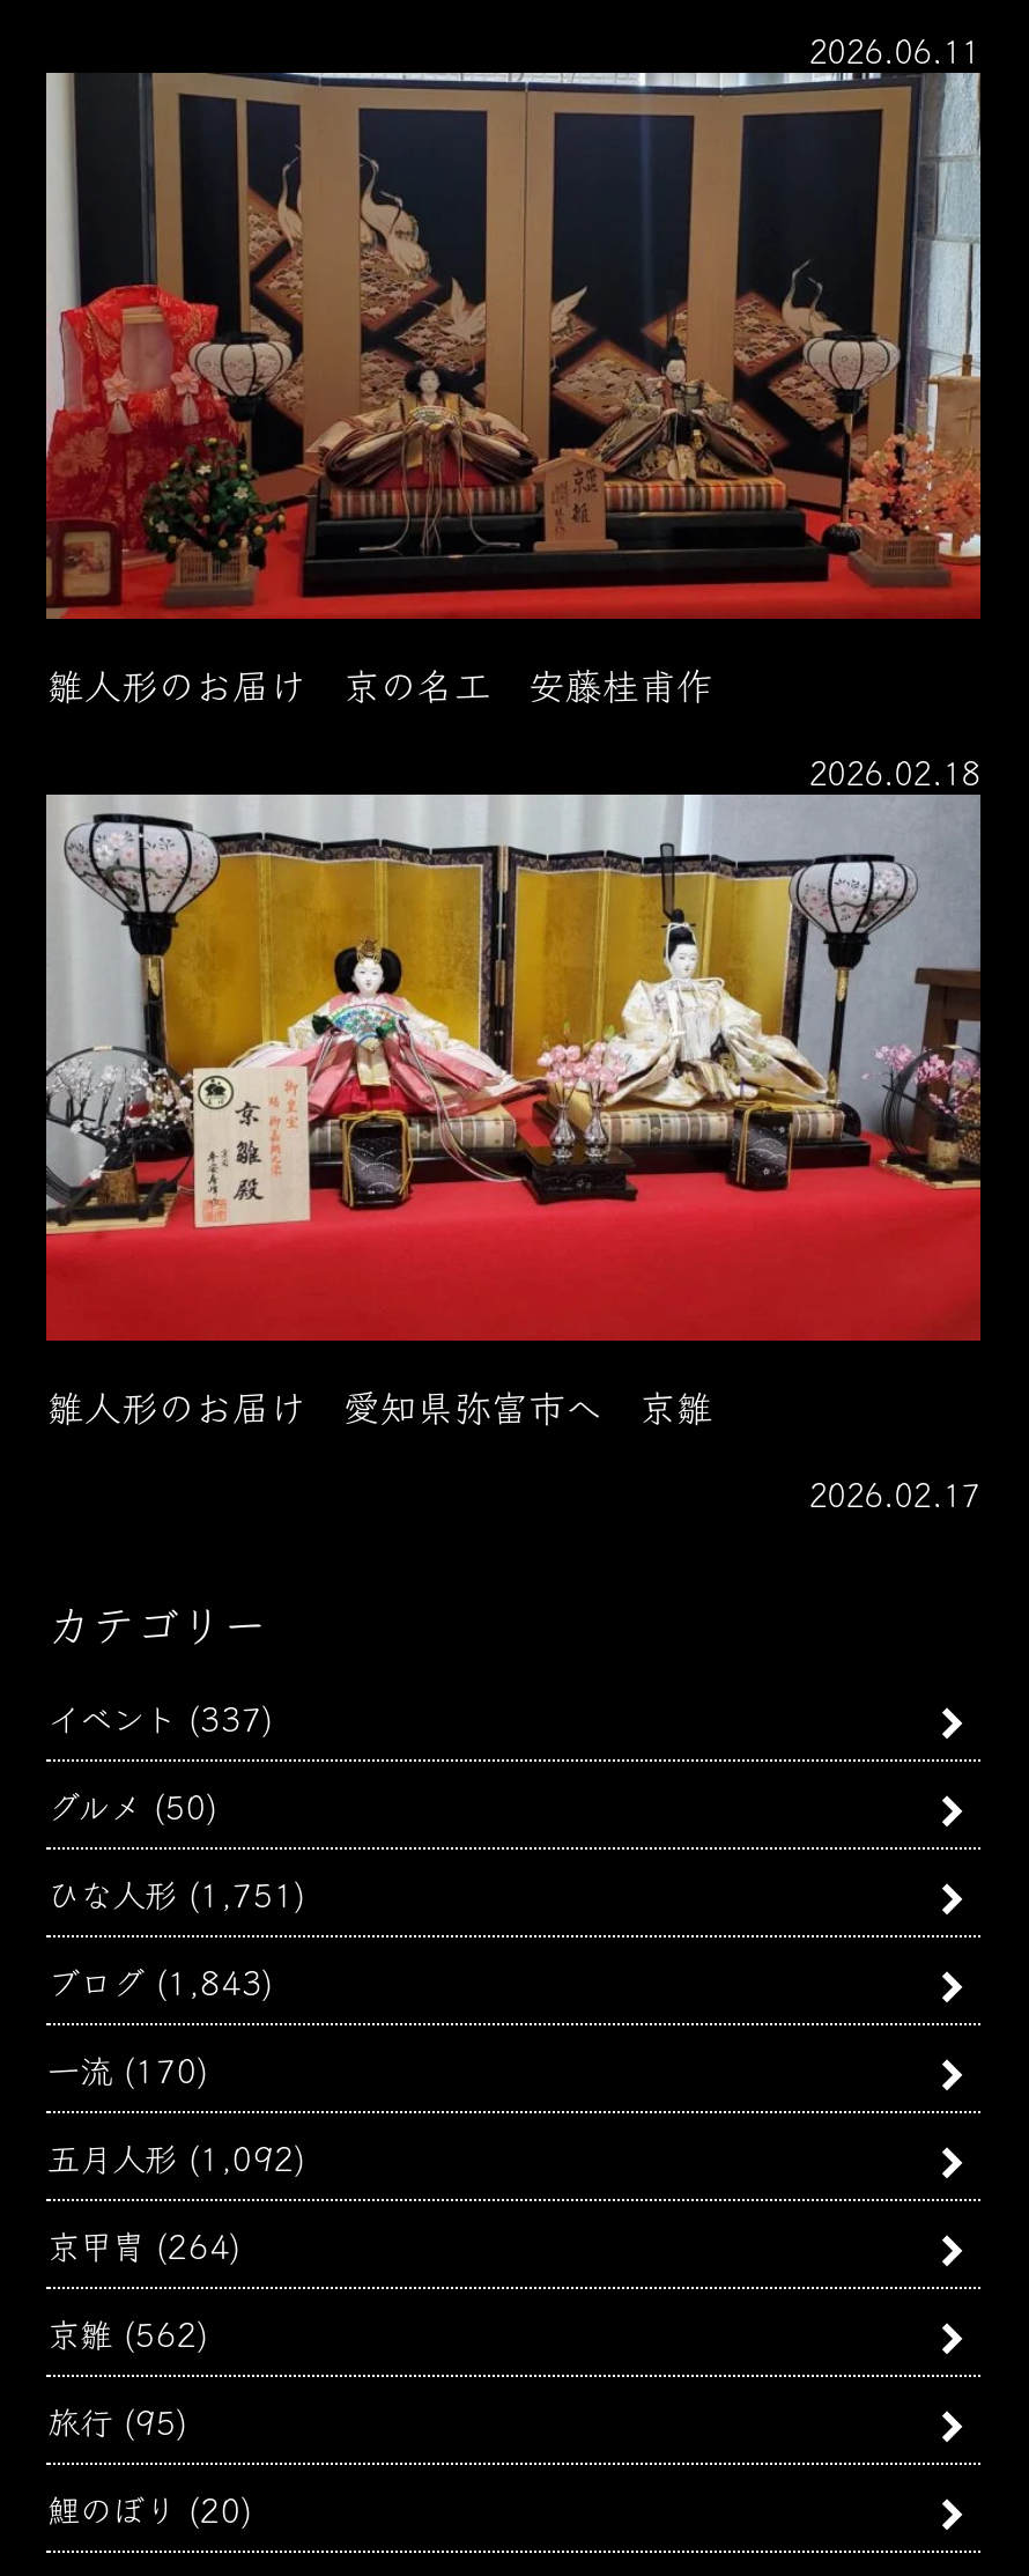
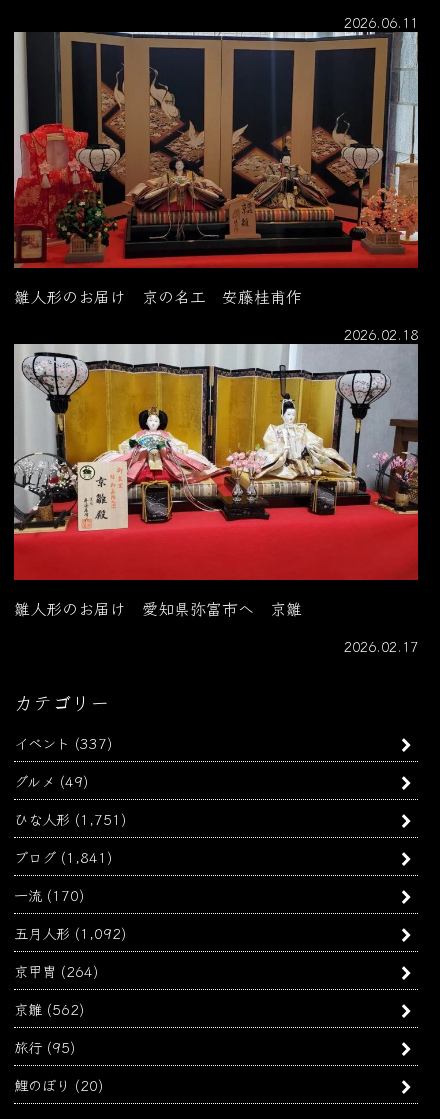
- グルメ(50)
+ グルメ(49)

- ブログ(1,843)
+ ブログ(1,841)
